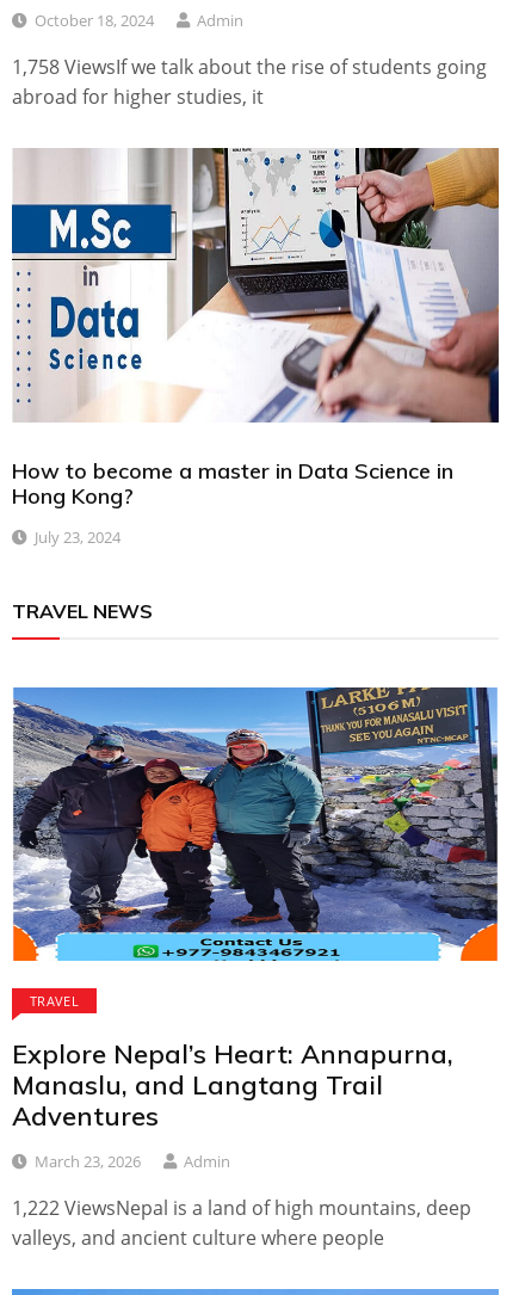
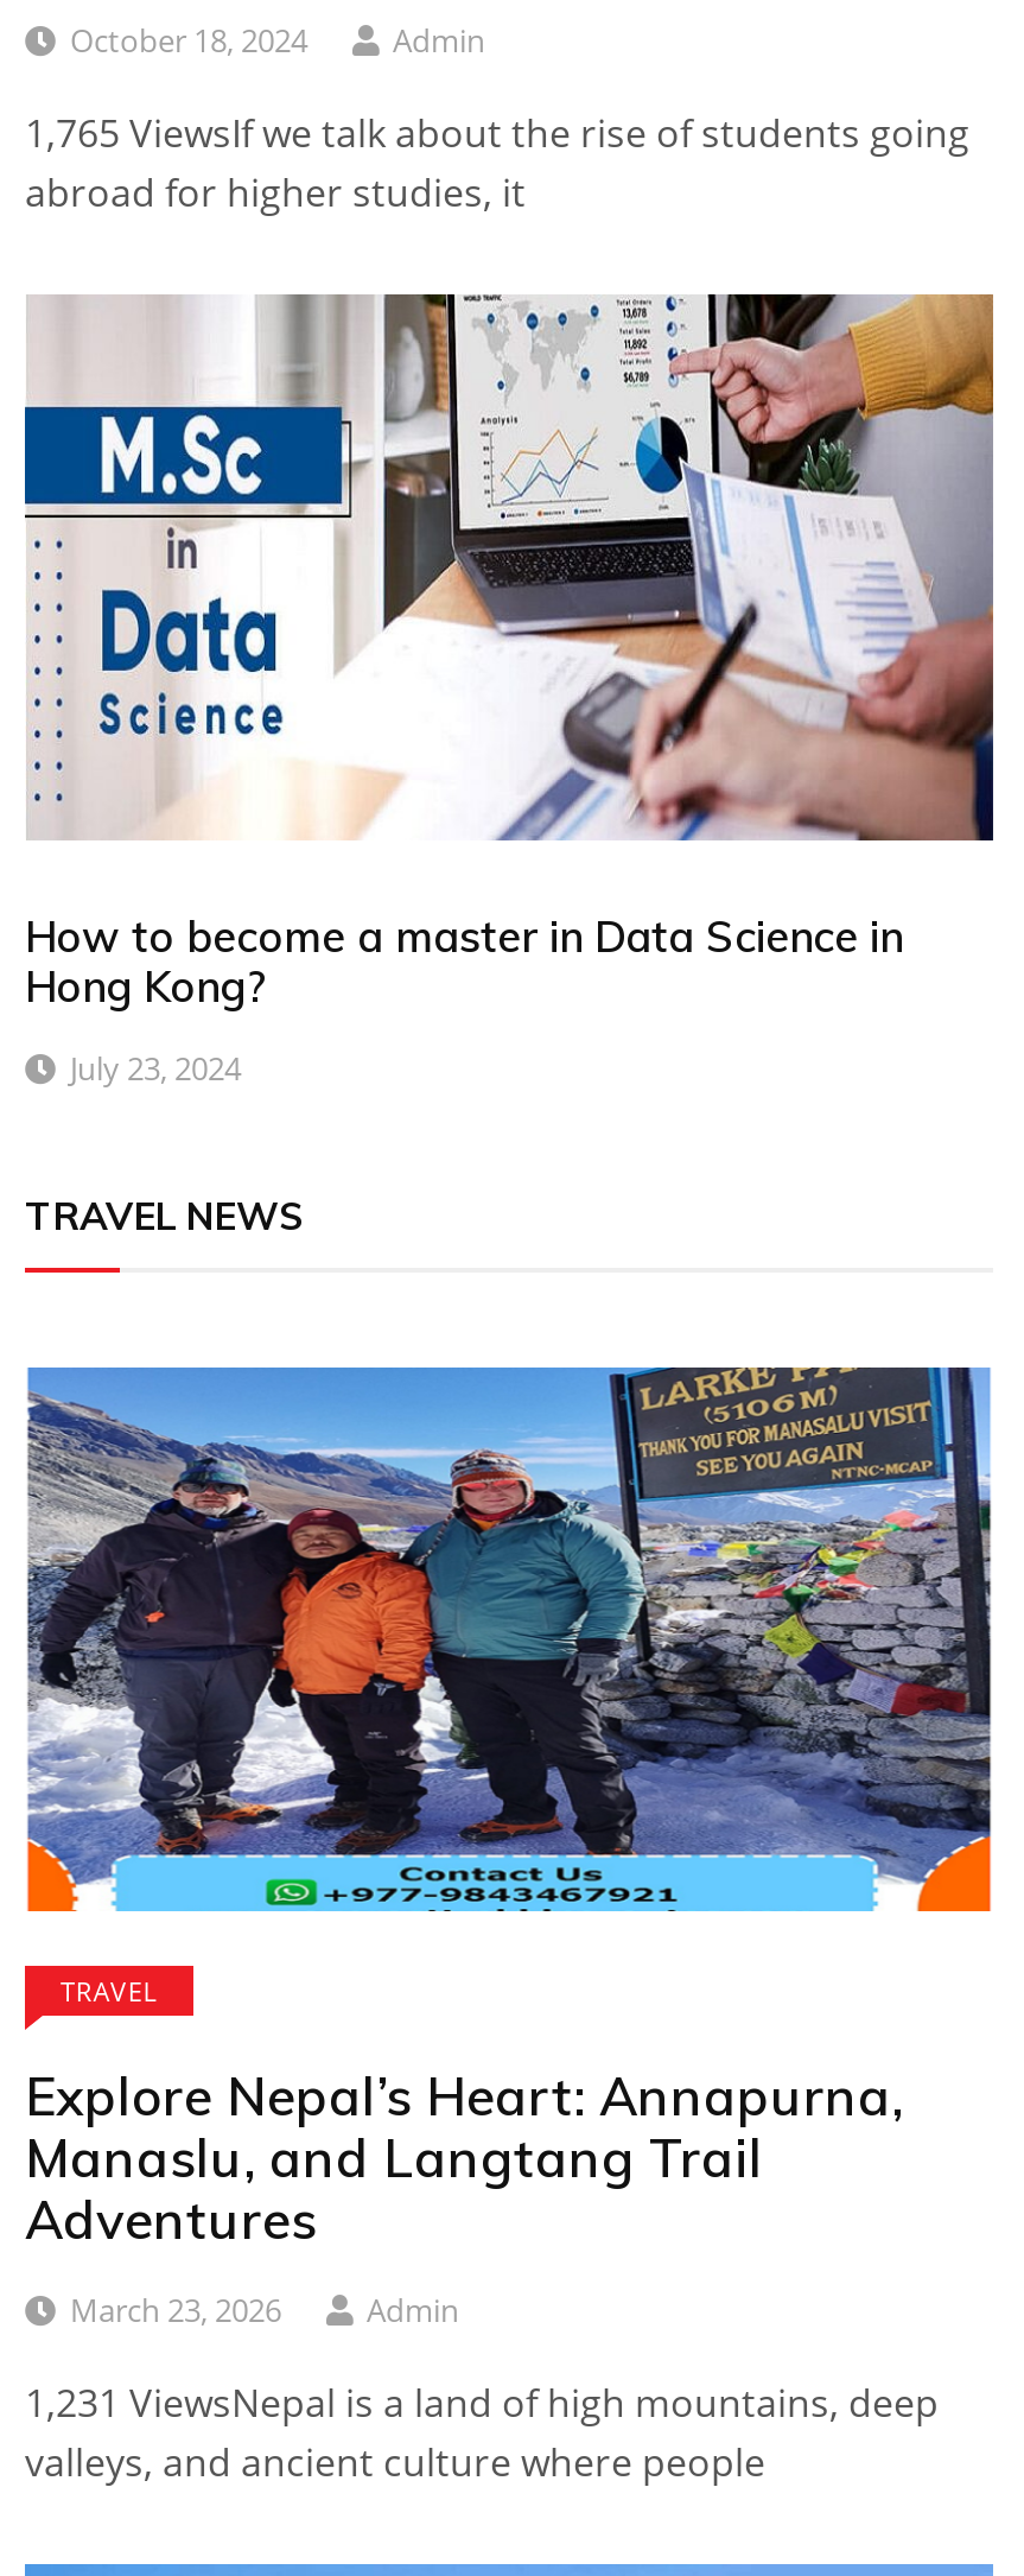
- 1,758 ViewsIf we talk about the rise of students going
+ 1,765 ViewsIf we talk about the rise of students going

- 1,222 ViewsNepal is a land of high mountains, deep
+ 1,231 ViewsNepal is a land of high mountains, deep
